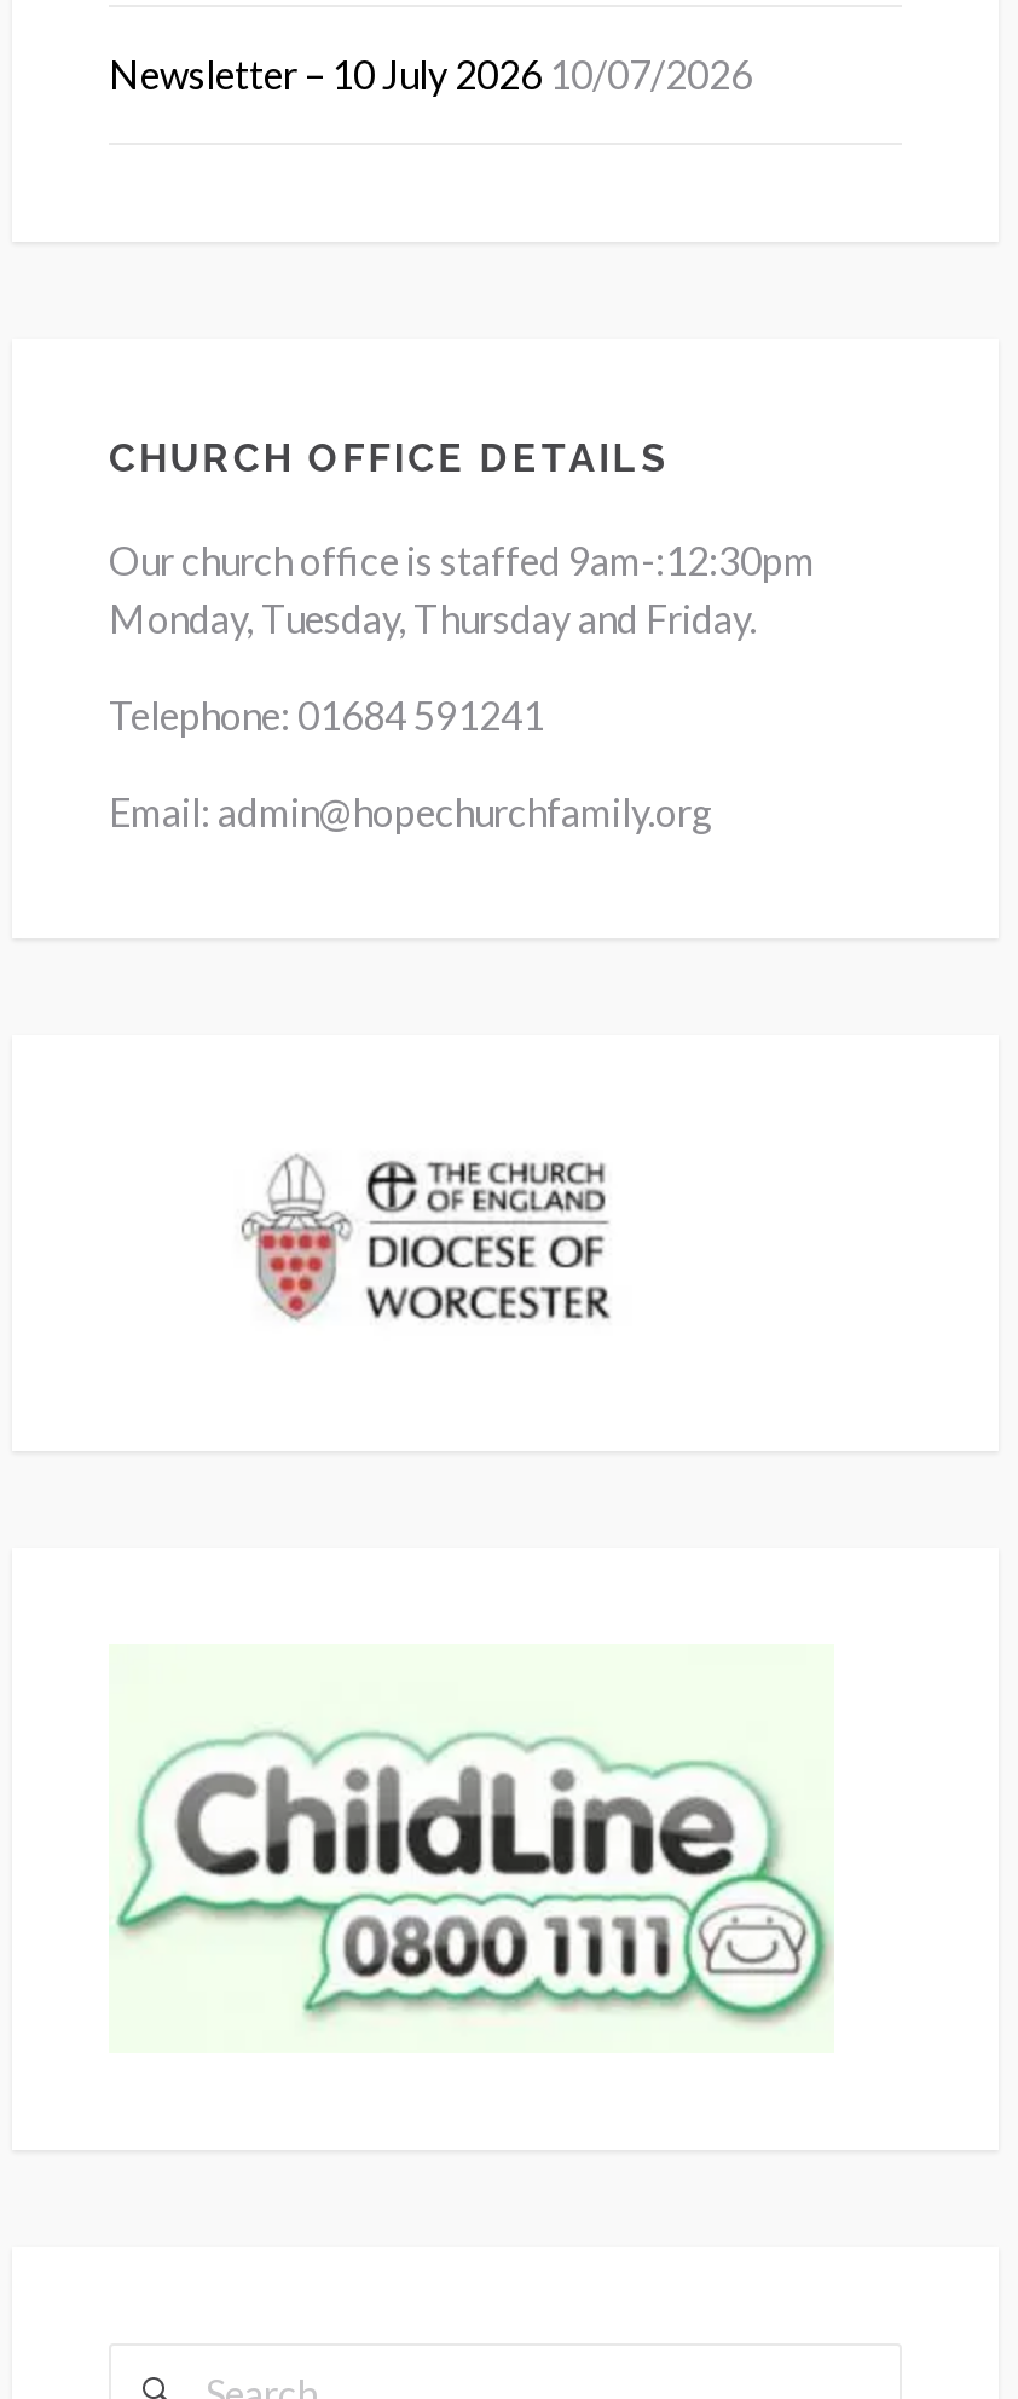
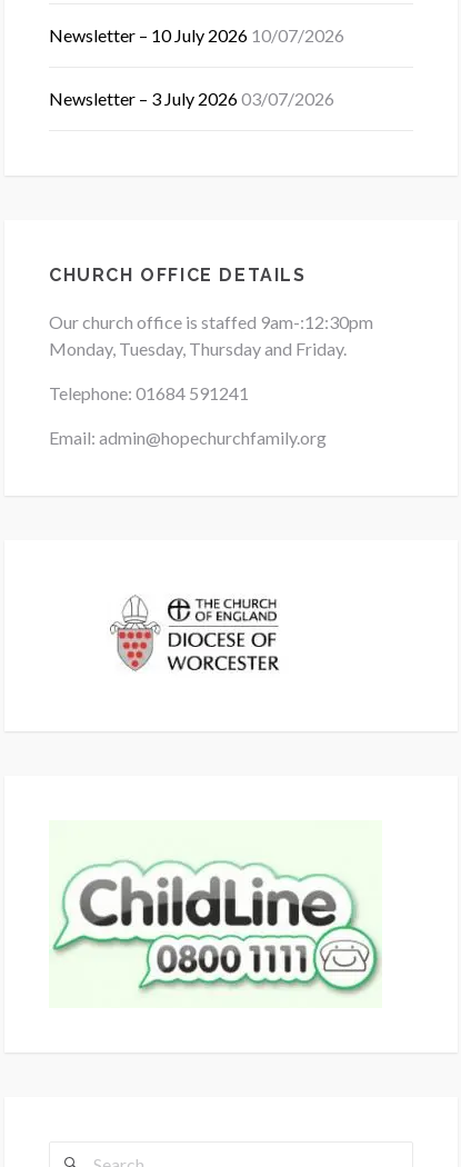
+ Newsletter – 3 July 2026 03/07/2026
